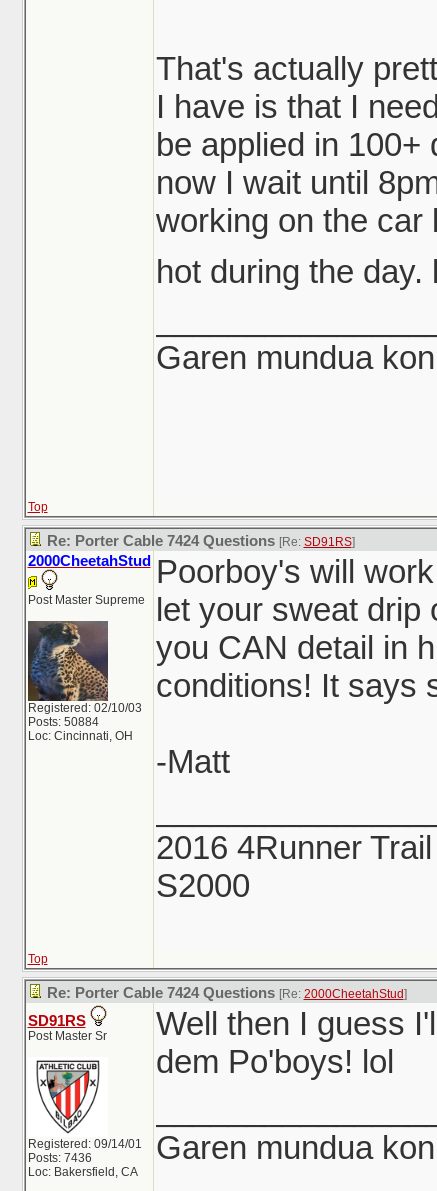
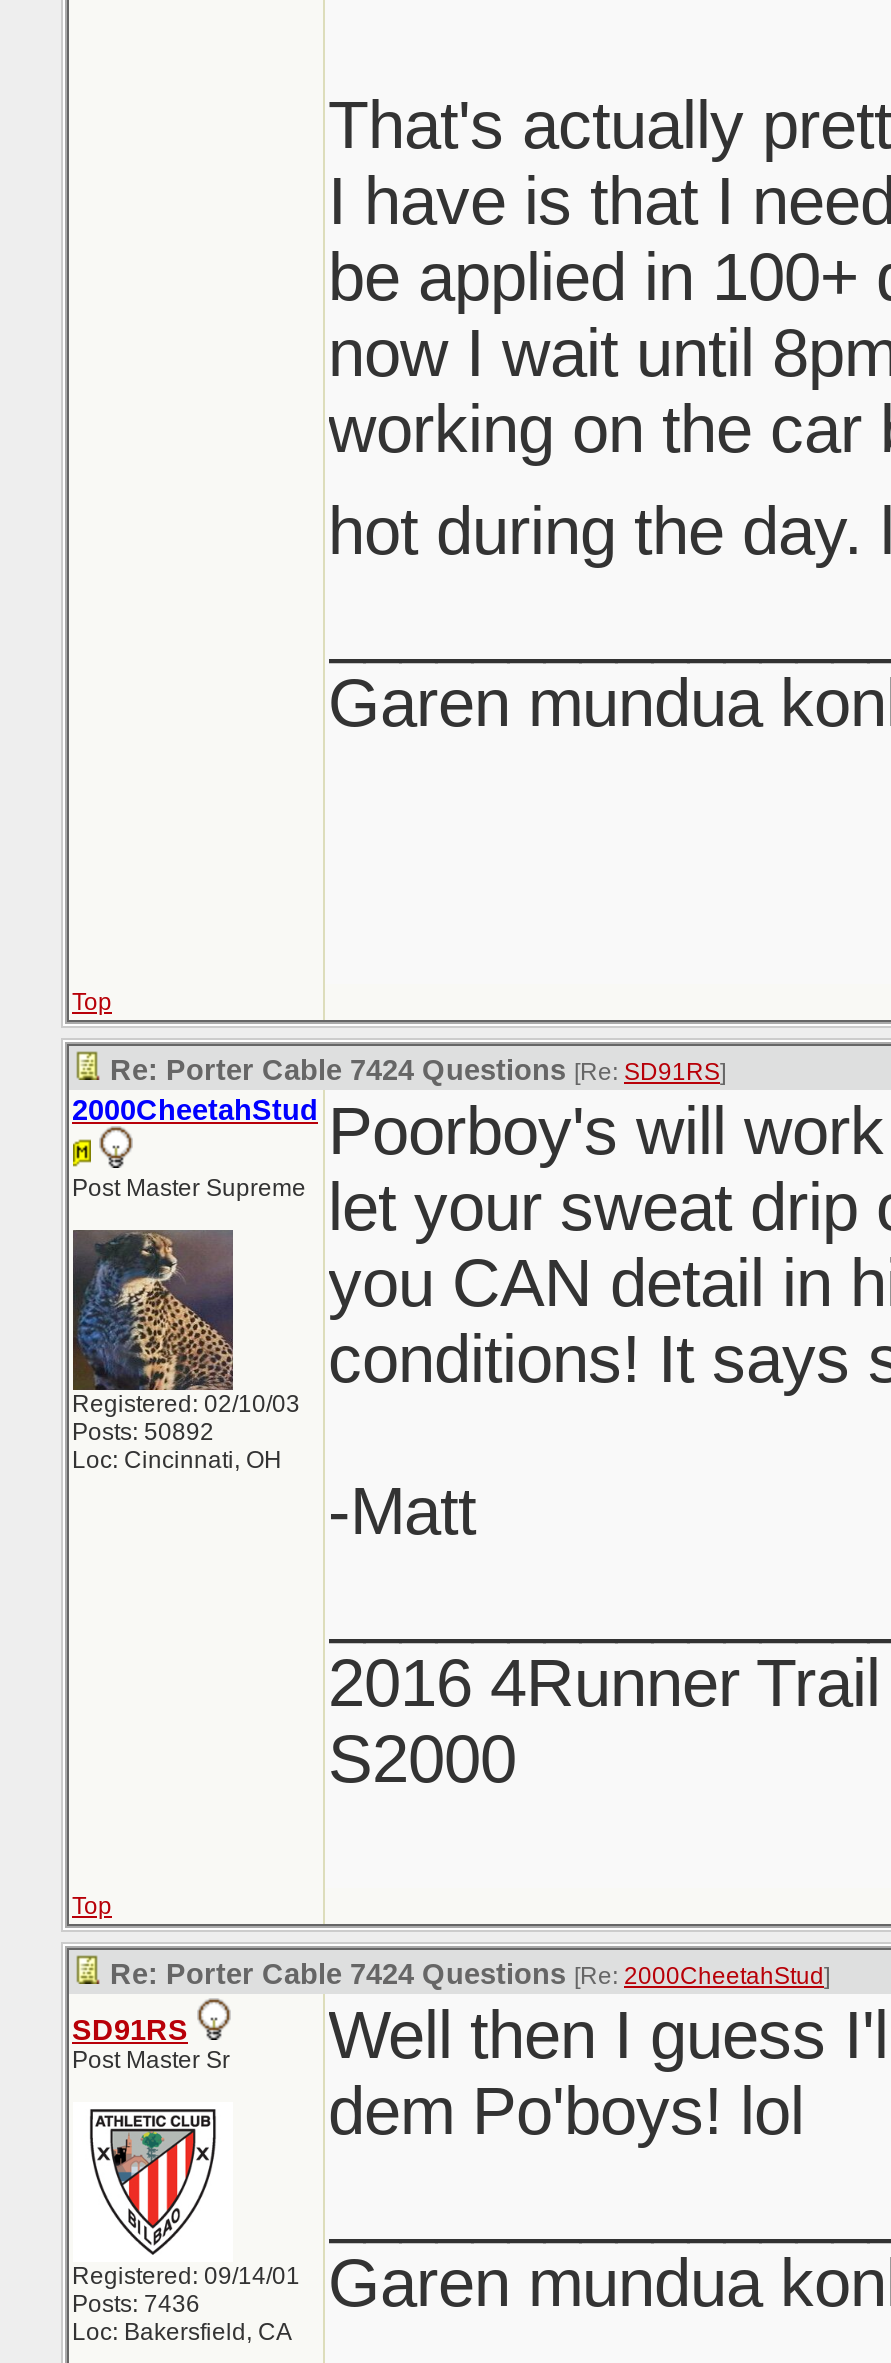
- Posts: 50884
+ Posts: 50892
